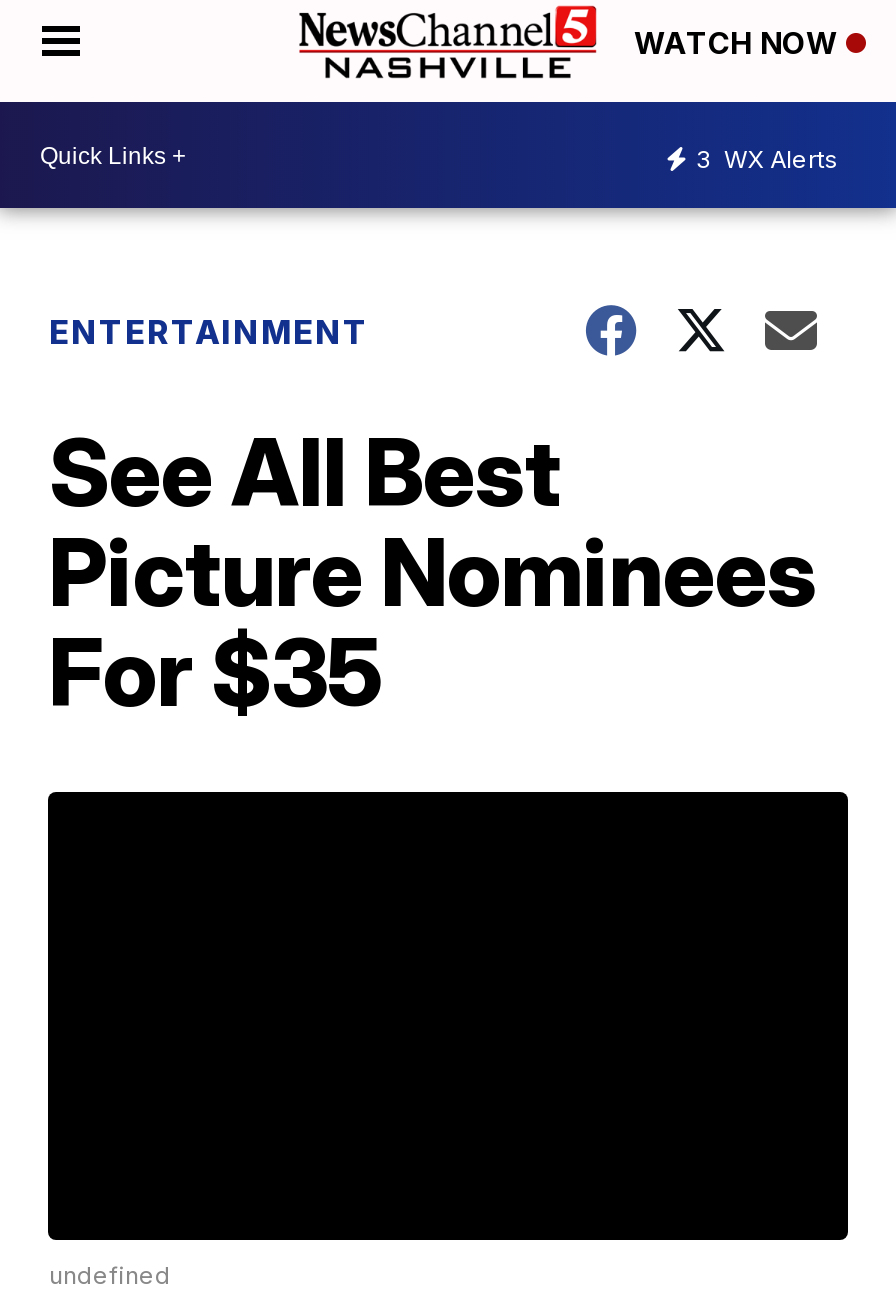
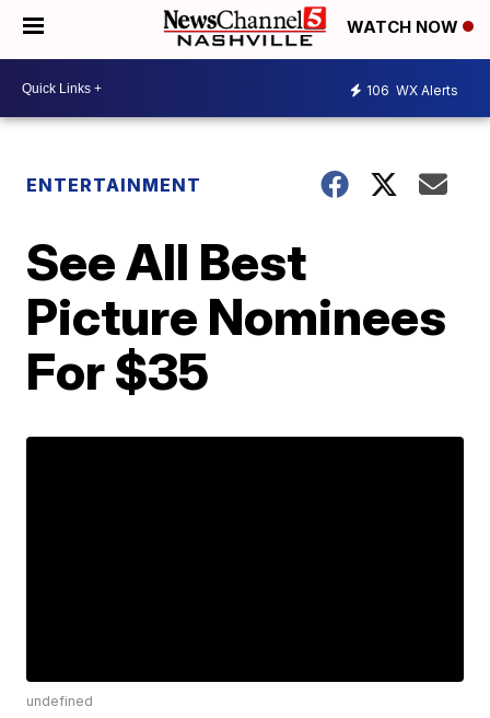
- 3 WX Alerts
+ 106 WX Alerts
